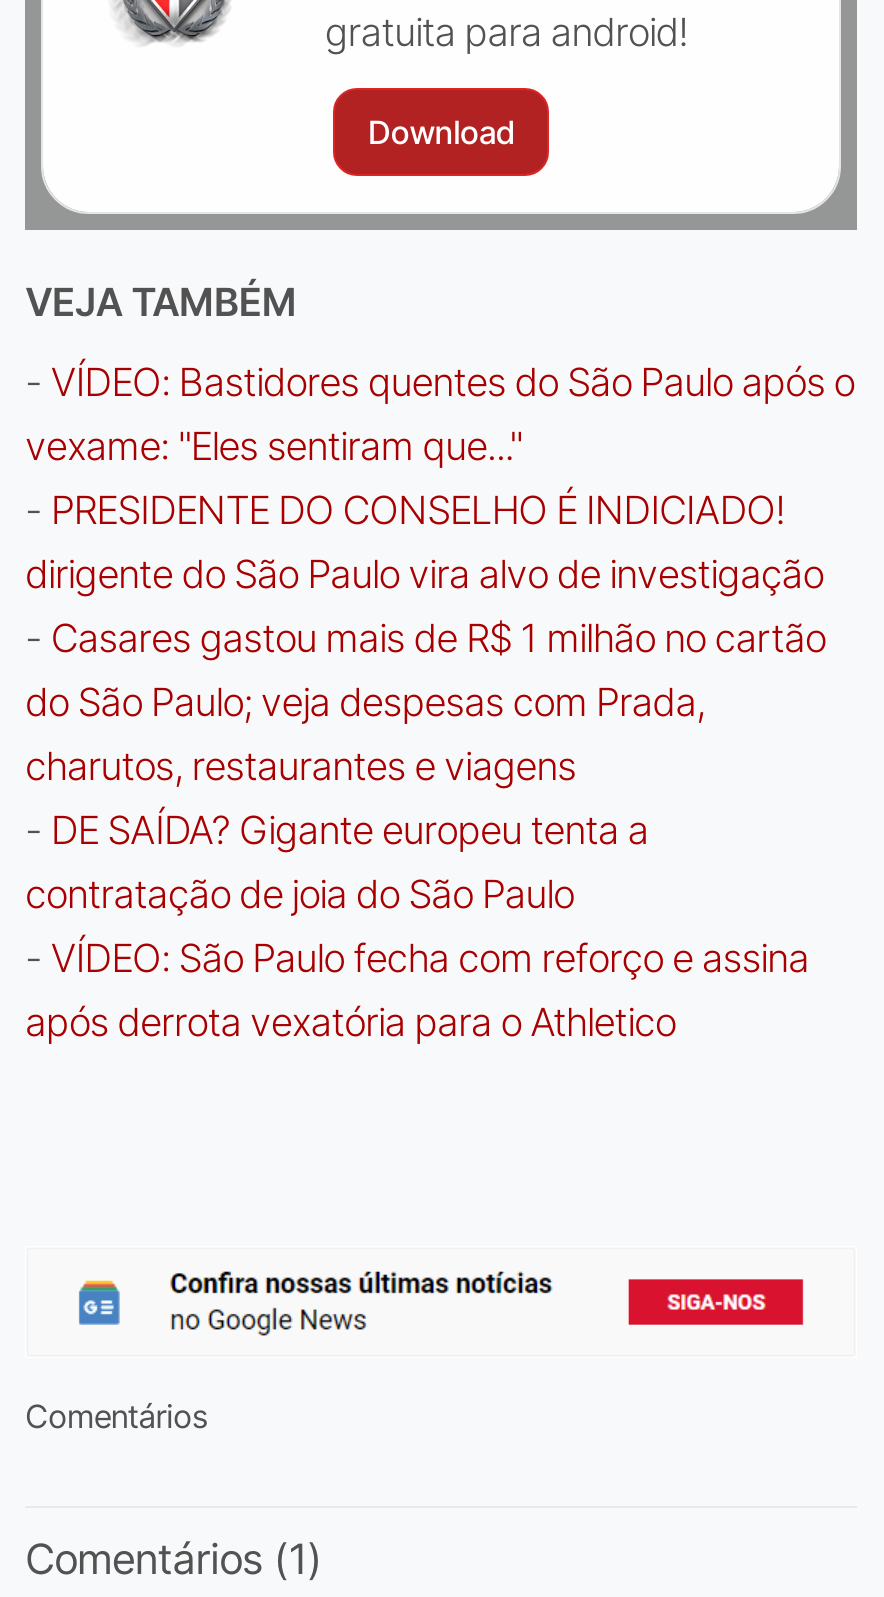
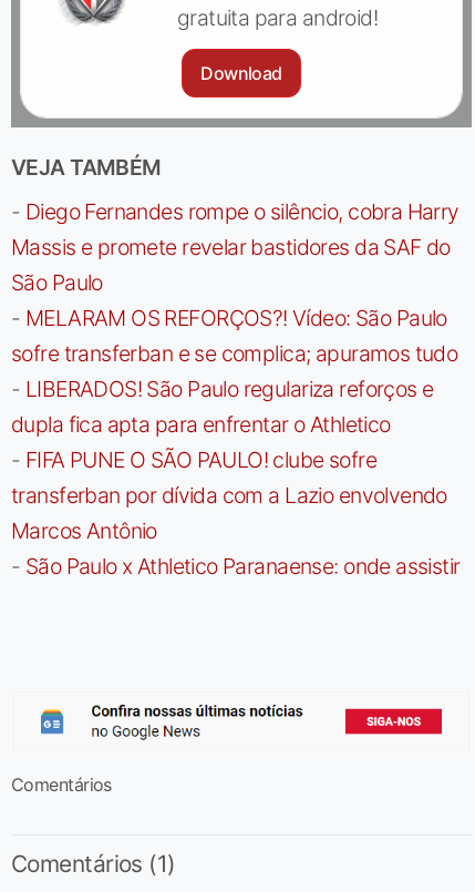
- - VÍDEO: Bastidores quentes do São Paulo após o
- vexame: "Eles sentiram que..."
- - PRESIDENTE DO CONSELHO É INDICIADO!
- dirigente do São Paulo vira alvo de investigação
- - Casares gastou mais de R$ 1 milhão no cartão
- do São Paulo; veja despesas com Prada,
- charutos, restaurantes e viagens
- - DE SAÍDA? Gigante europeu tenta a
- contratação de joia do São Paulo
- - VÍDEO: São Paulo fecha com reforço e assina
- após derrota vexatória para o Athletico
+ - Diego Fernandes rompe o silêncio, cobra Harry
+ Massis e promete revelar bastidores da SAF do
+ São Paulo
+ - MELARAM OS REFORÇOS?! Vídeo: São Paulo
+ sofre transferban e se complica; apuramos tudo
+ - LIBERADOS! São Paulo regulariza reforços e
+ dupla fica apta para enfrentar o Athletico
+ - FIFA PUNE O SÃO PAULO! clube sofre
+ transferban por dívida com a Lazio envolvendo
+ Marcos Antônio
+ - São Paulo x Athletico Paranaense: onde assistir
